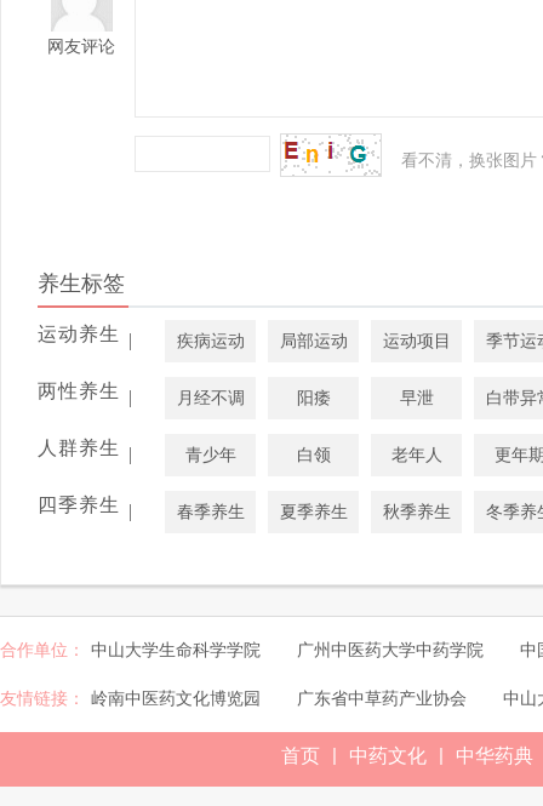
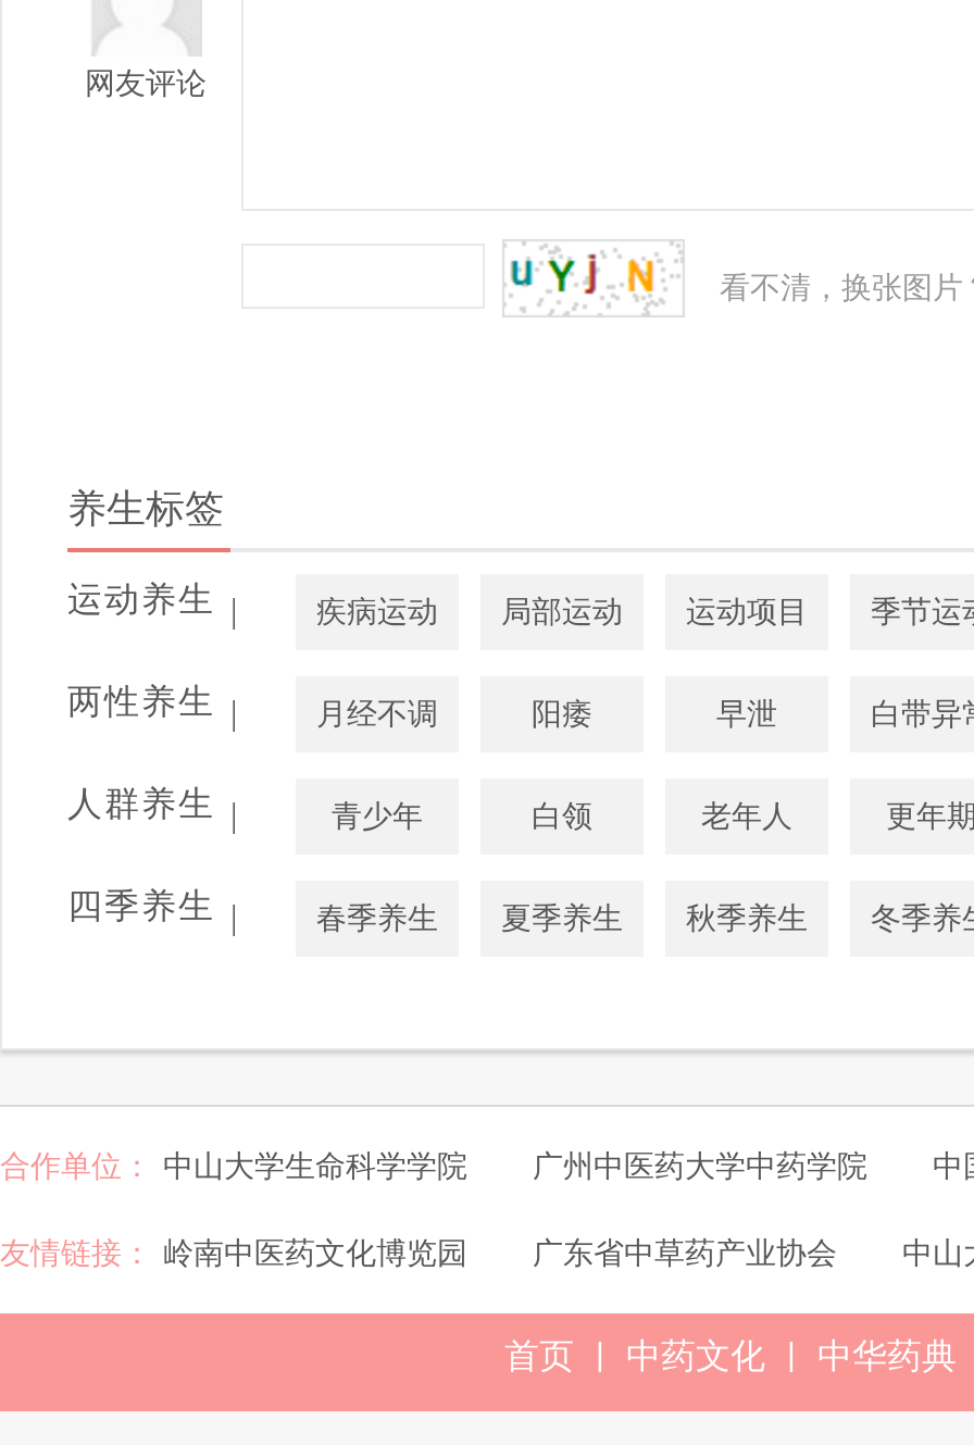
- [image]
+ [image]
